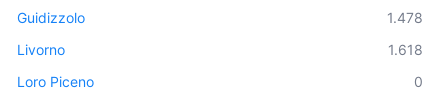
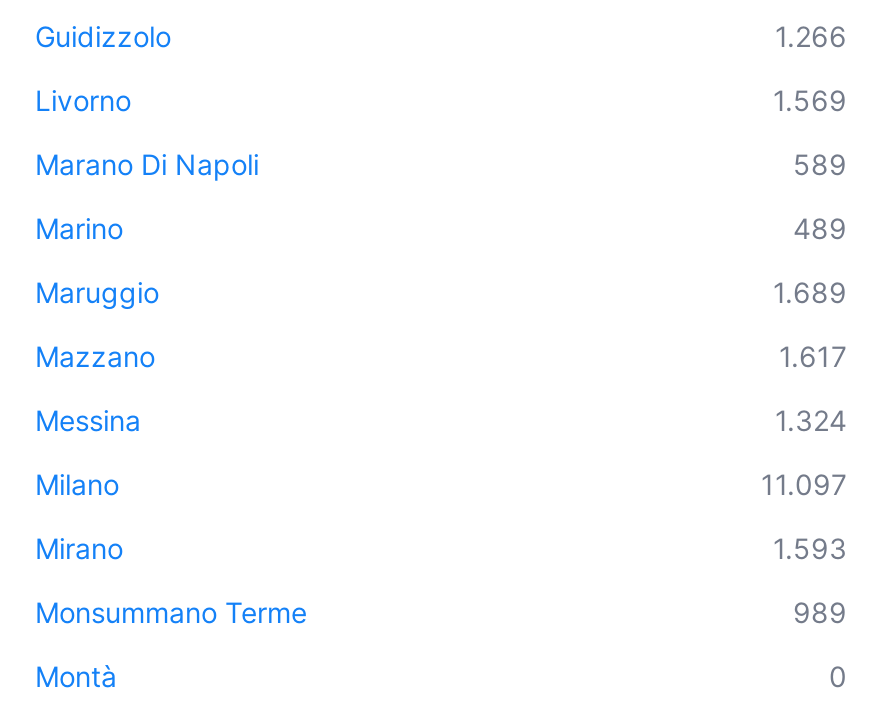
- 1.478
+ 1.266

- 1.618
- Loro Piceno
+ 1.569
+ Marano Di Napoli
+ 589
+ Marino
+ 489
+ Maruggio
+ 1.689
+ Mazzano
+ 1.617
+ Messina
+ 1.324
+ Milano
+ 11.097
+ Mirano
+ 1.593
+ Monsummano Terme
+ 989
+ Montà
